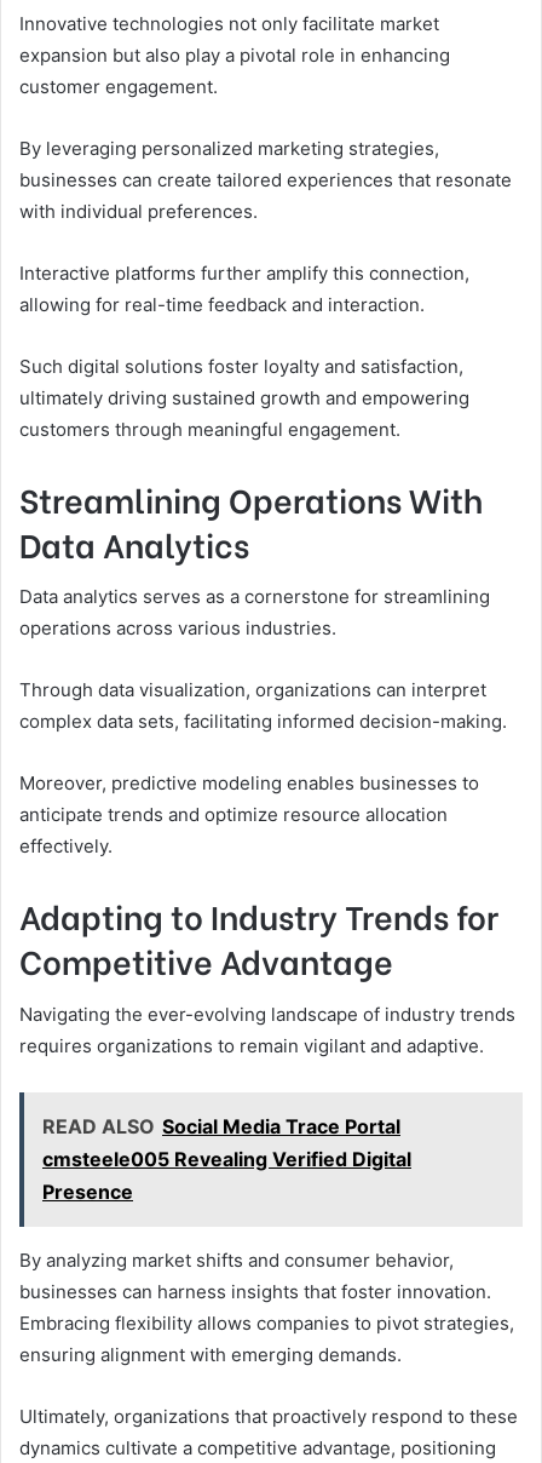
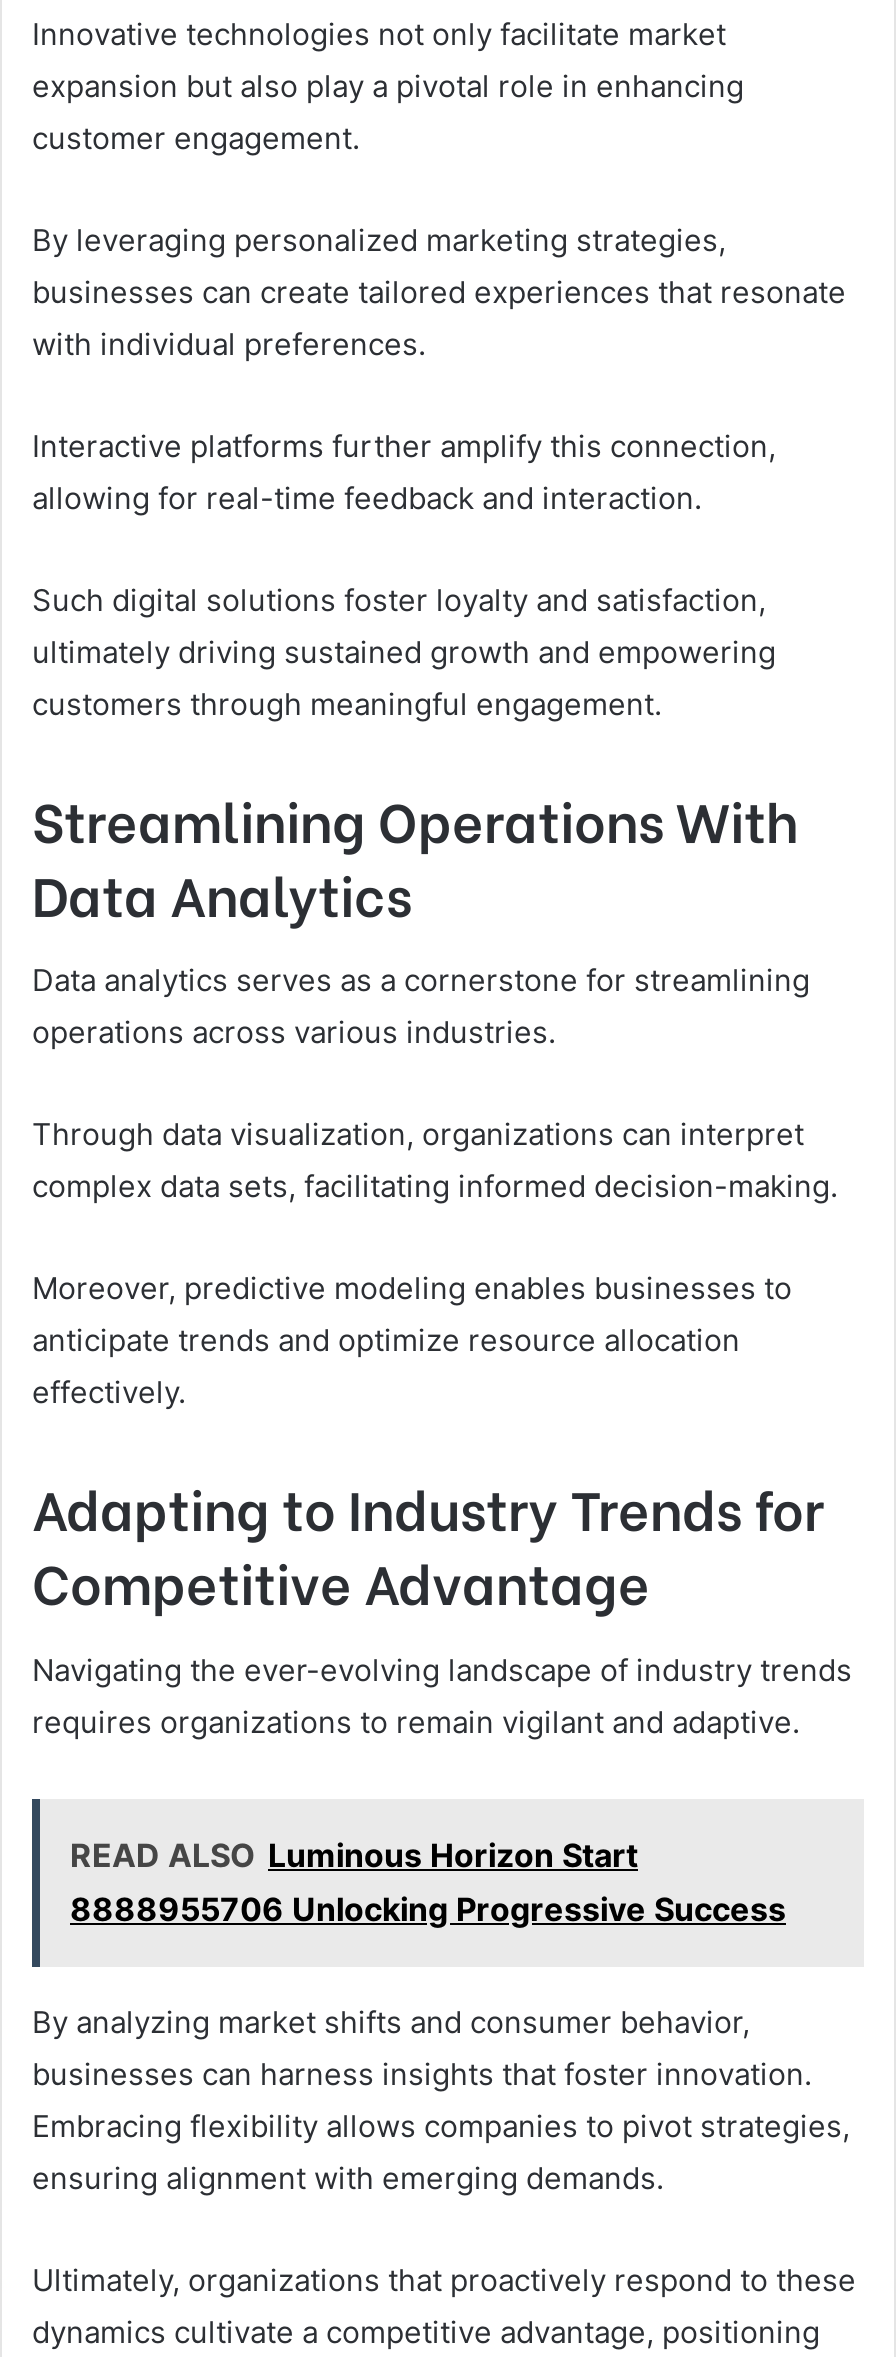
- READ ALSO Social Media Trace Portal
- cmsteele005 Revealing Verified Digital
- Presence
+ READ ALSO Luminous Horizon Start
+ 8888955706 Unlocking Progressive Success
